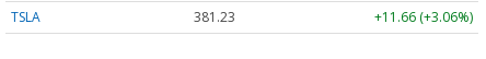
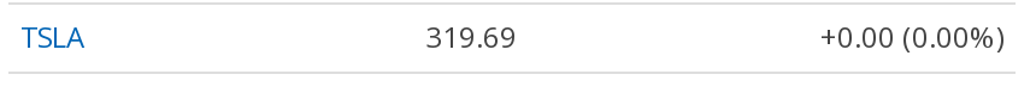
- 381.23
- +11.66 (+3.06%)
+ 319.69
+ +0.00 (0.00%)
